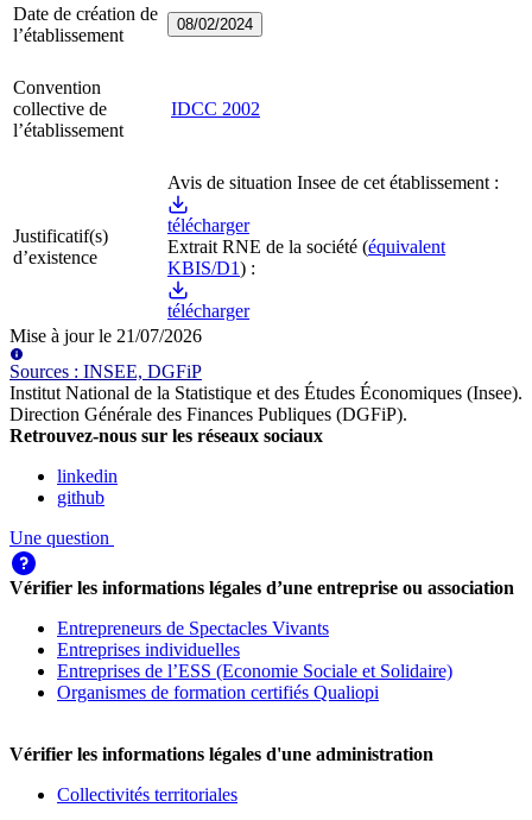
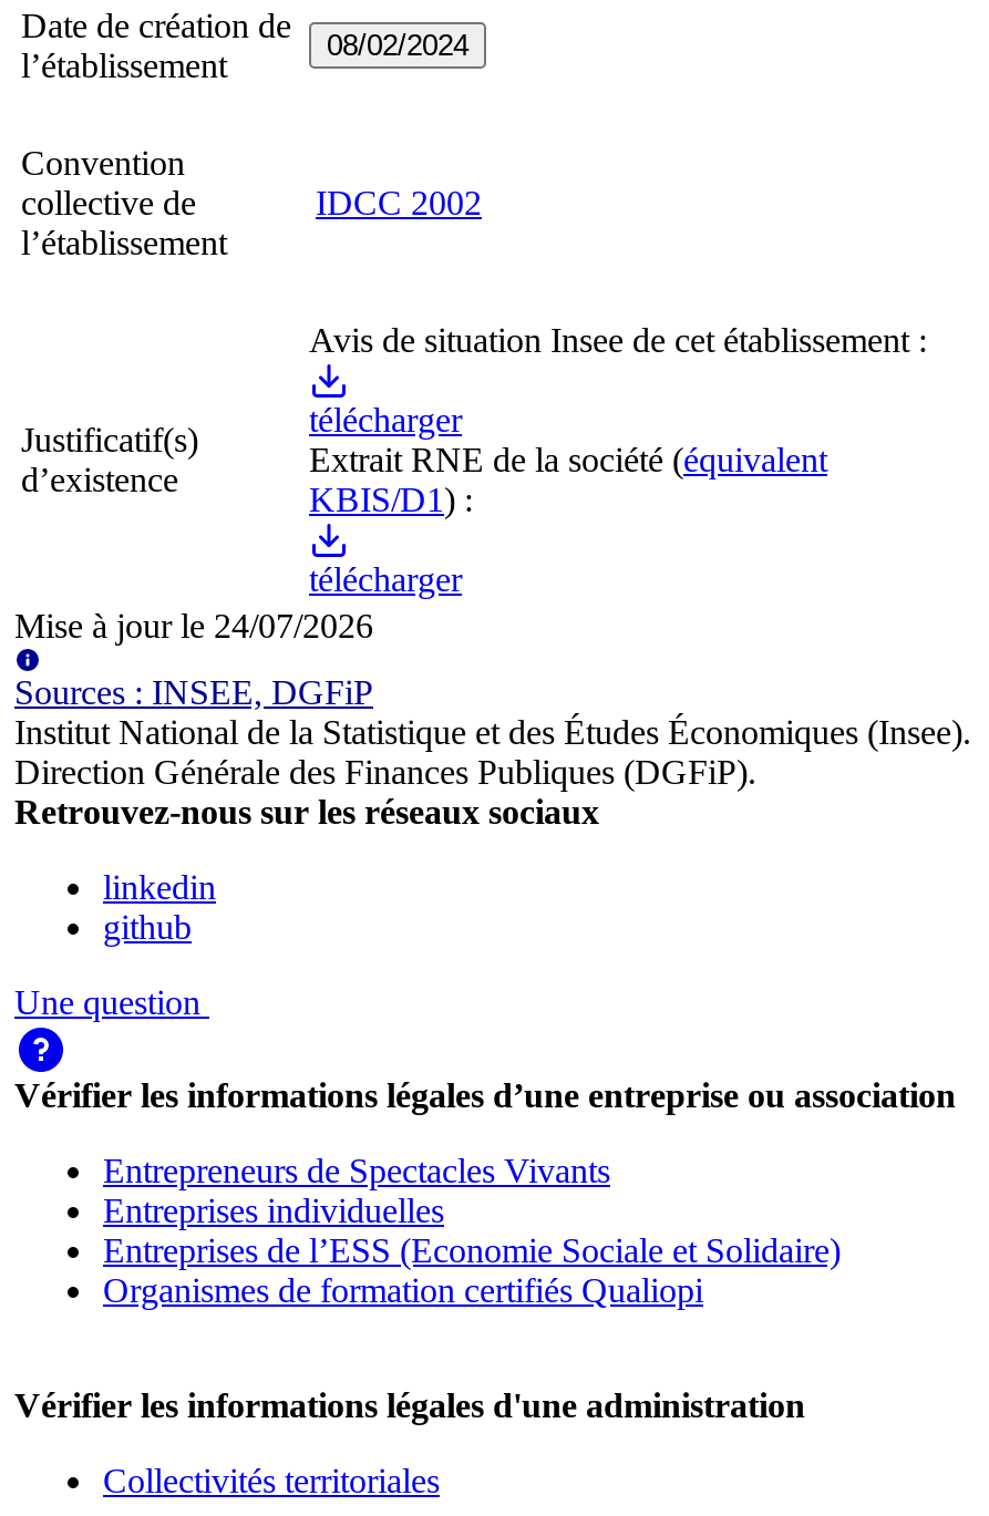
- Mise à jour le 21/07/2026
+ Mise à jour le 24/07/2026
